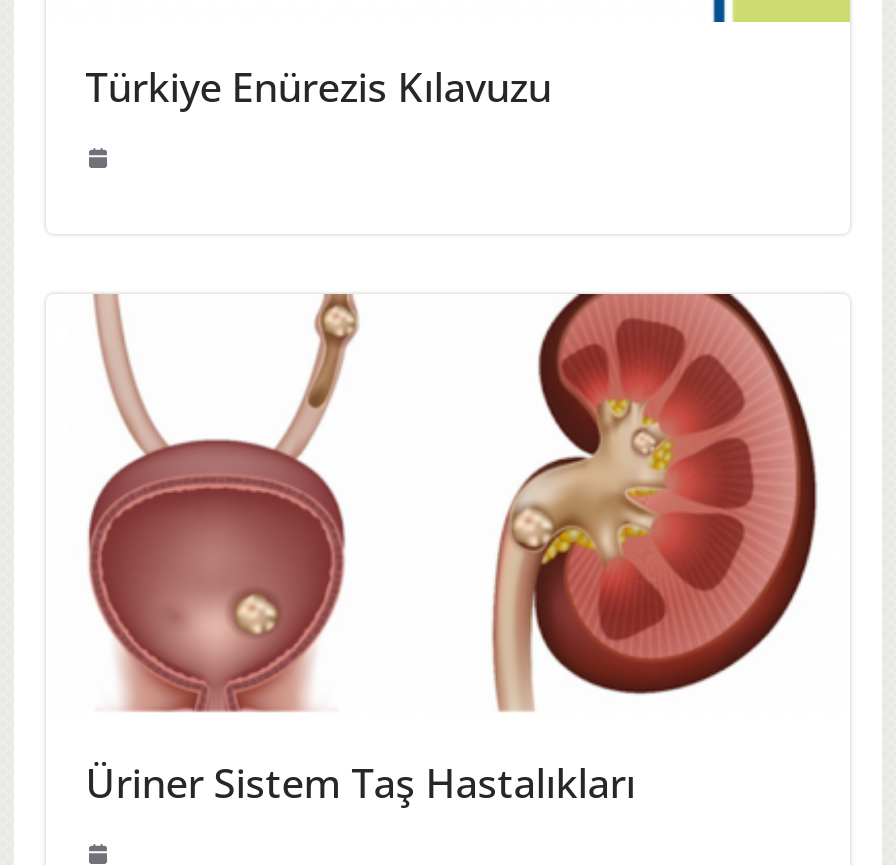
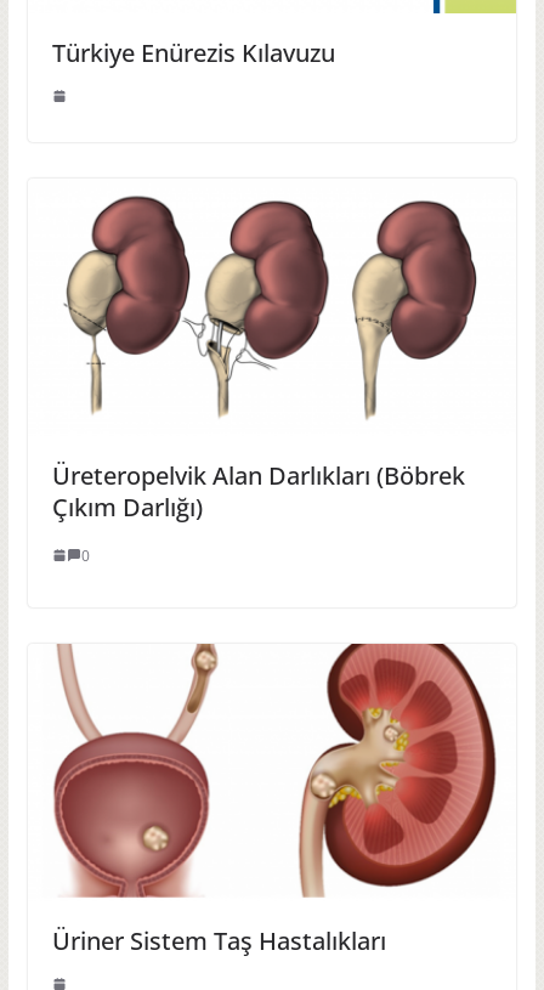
+ [image]
+ Üreteropelvik Alan Darlıkları (Böbrek
+ Çıkım Darlığı)
+ 0

+ [image]
